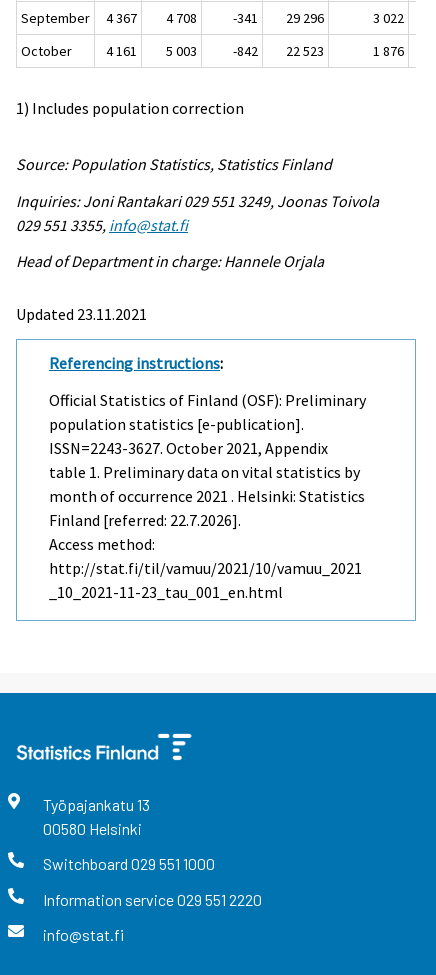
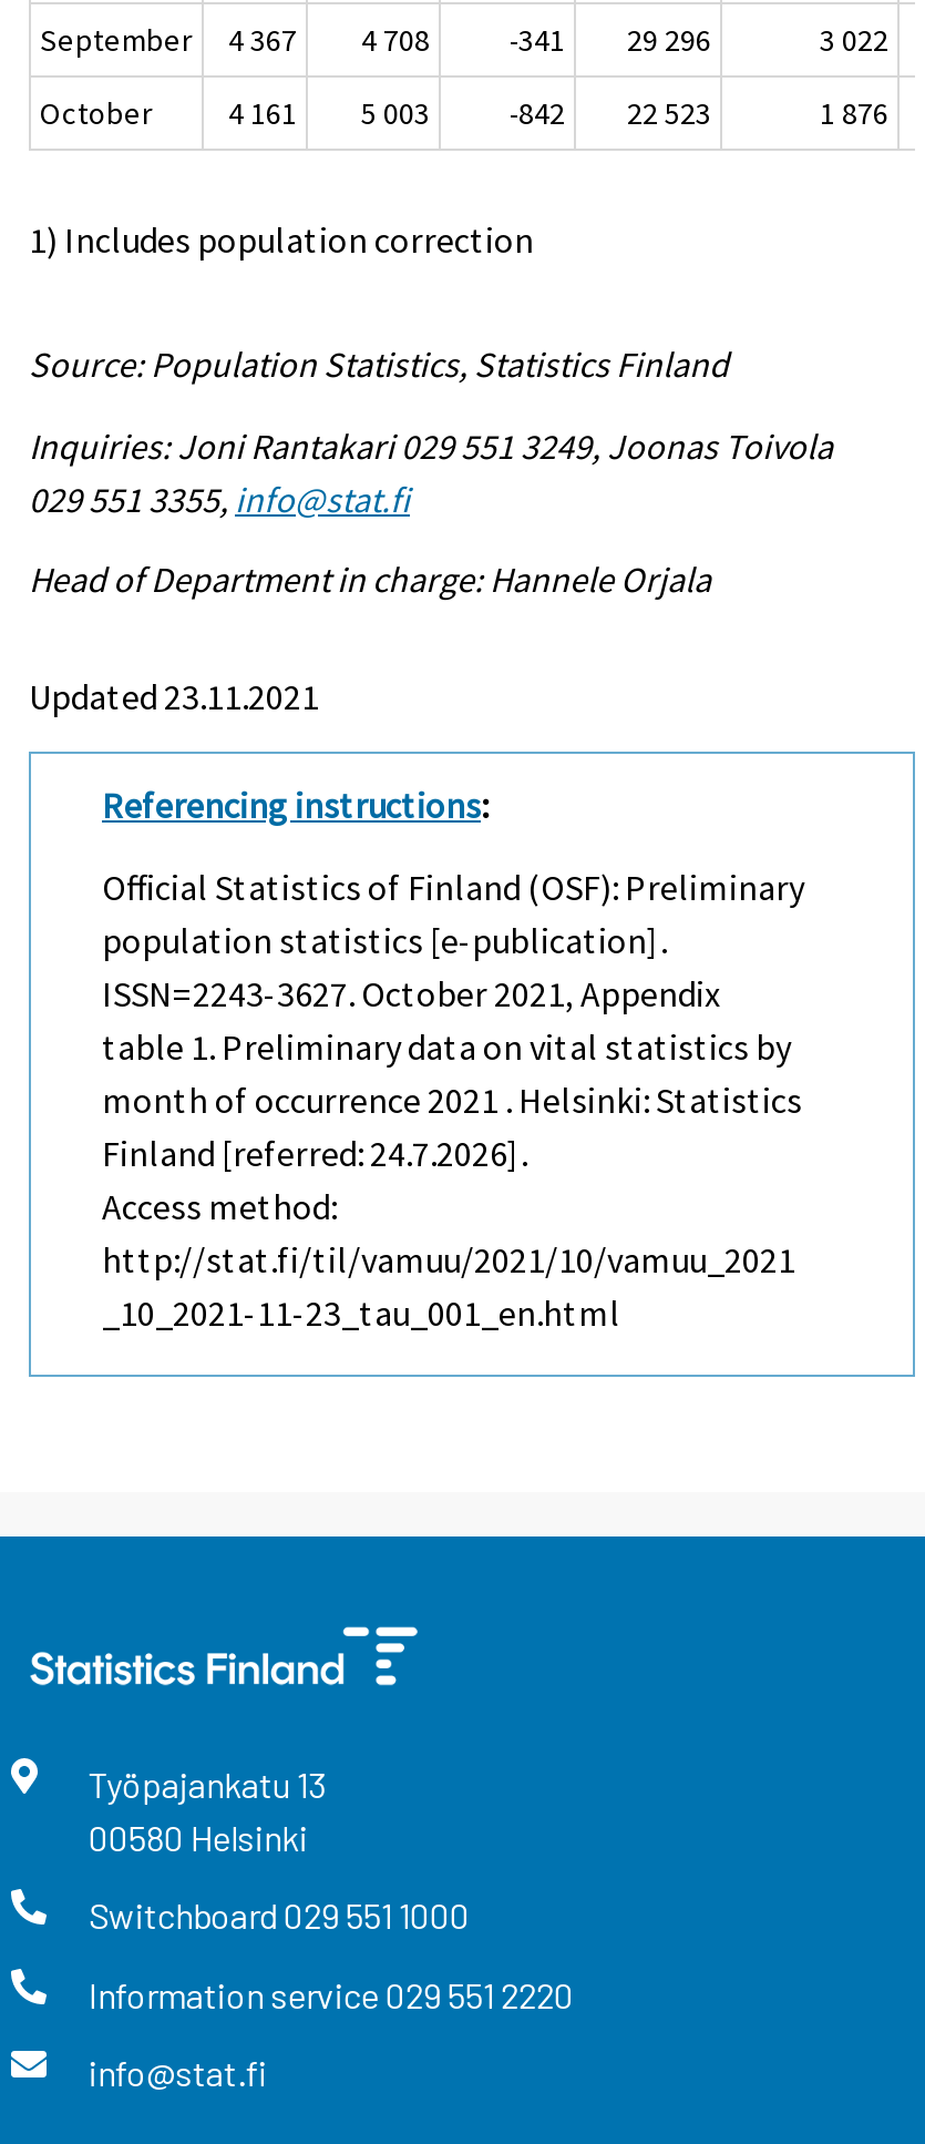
- Finland [referred: 22.7.2026].
+ Finland [referred: 24.7.2026].
